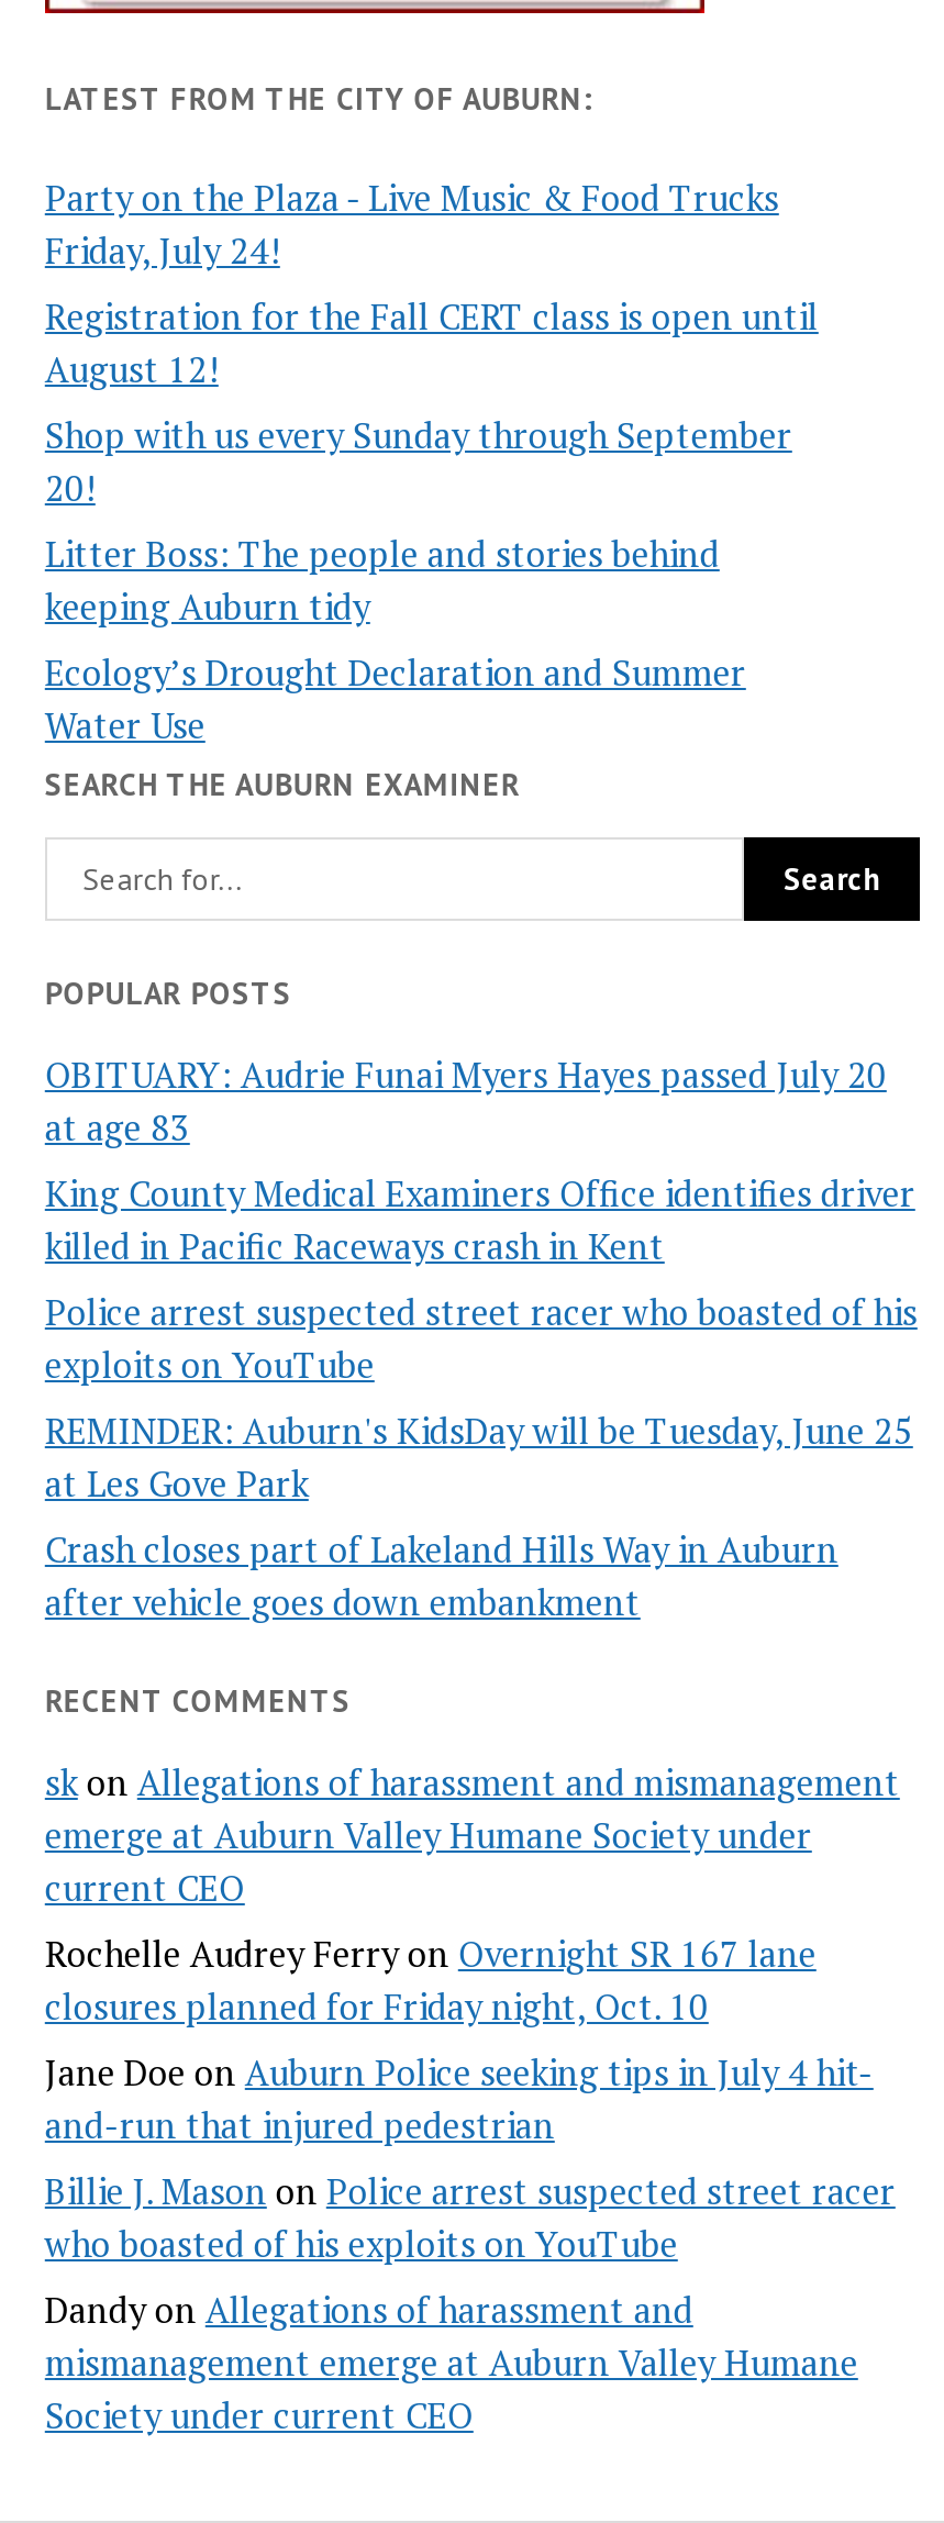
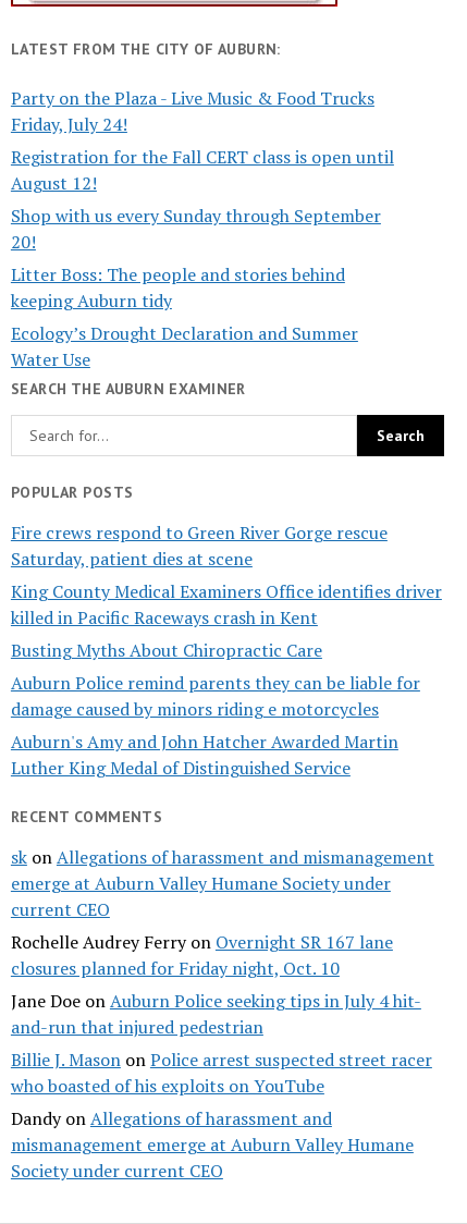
- OBITUARY: Audrie Funai Myers Hayes passed July 20
- at age 83
+ Fire crews respond to Green River Gorge rescue
+ Saturday, patient dies at scene

- Police arrest suspected street racer who boasted of his
- exploits on YouTube
- REMINDER: Auburn's KidsDay will be Tuesday, June 25
- at Les Gove Park
- Crash closes part of Lakeland Hills Way in Auburn
- after vehicle goes down embankment
+ Busting Myths About Chiropractic Care
+ Auburn Police remind parents they can be liable for
+ damage caused by minors riding e motorcycles
+ Auburn's Amy and John Hatcher Awarded Martin
+ Luther King Medal of Distinguished Service
